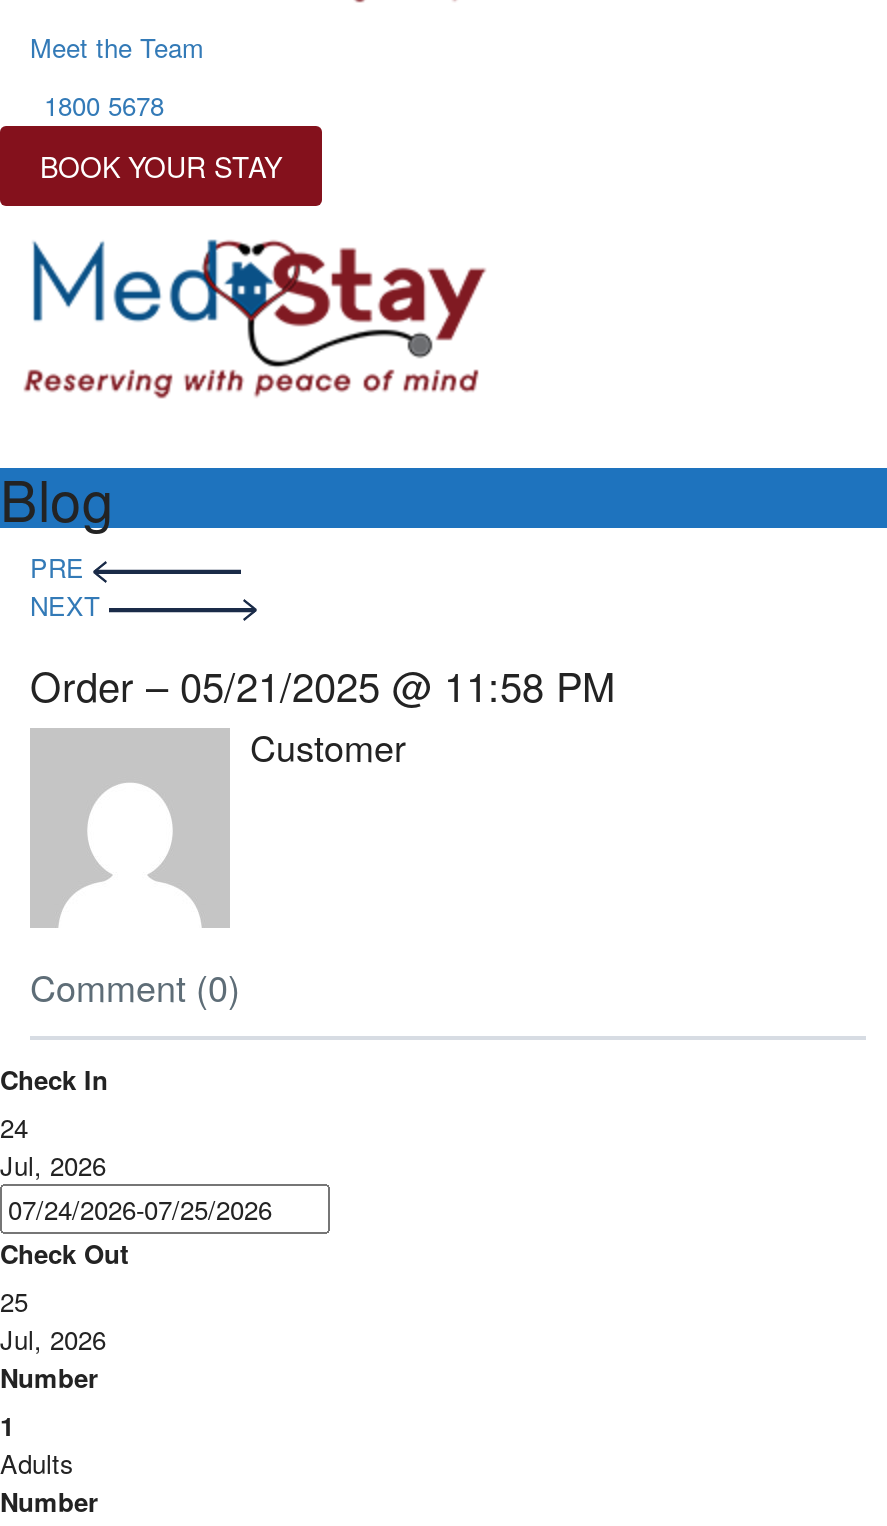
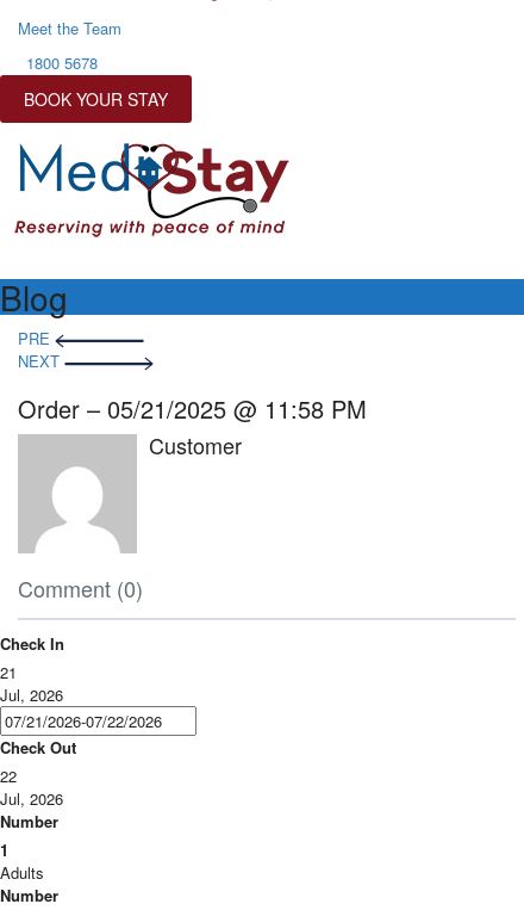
- 24
+ 21

- 25
+ 22
